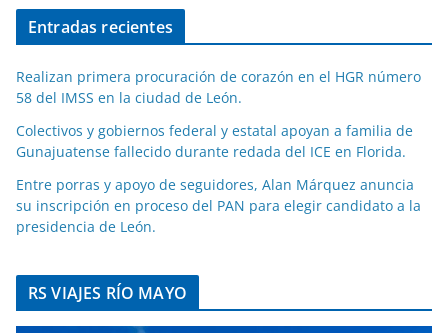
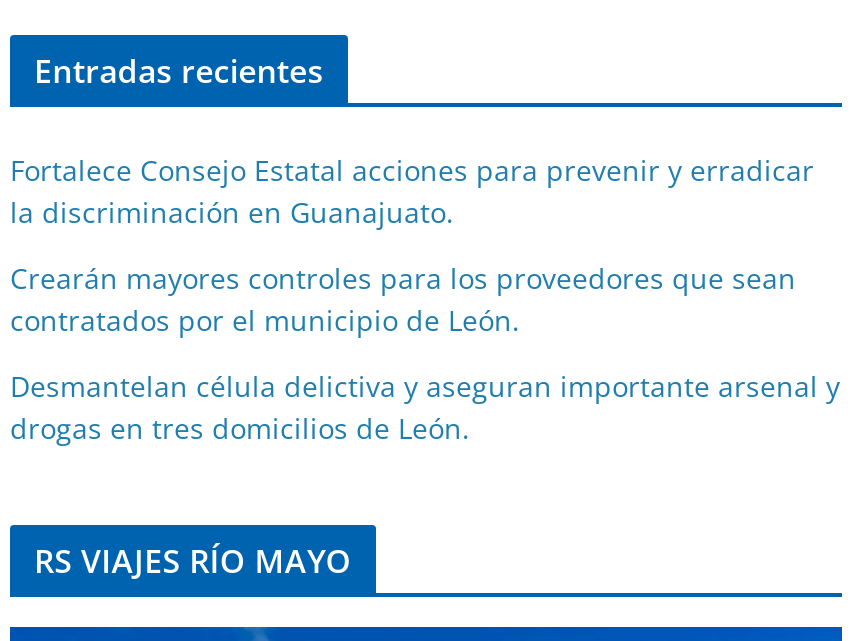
- Realizan primera procuración de corazón en el HGR número
- 58 del IMSS en la ciudad de León.
+ Fortalece Consejo Estatal acciones para prevenir y erradicar
+ la discriminación en Guanajuato.

- Colectivos y gobiernos federal y estatal apoyan a familia de
- Gunajuatense fallecido durante redada del ICE en Florida.
+ Crearán mayores controles para los proveedores que sean
+ contratados por el municipio de León.

- Entre porras y apoyo de seguidores, Alan Márquez anuncia
- su inscripción en proceso del PAN para elegir candidato a la
- presidencia de León.
+ Desmantelan célula delictiva y aseguran importante arsenal y
+ drogas en tres domicilios de León.
